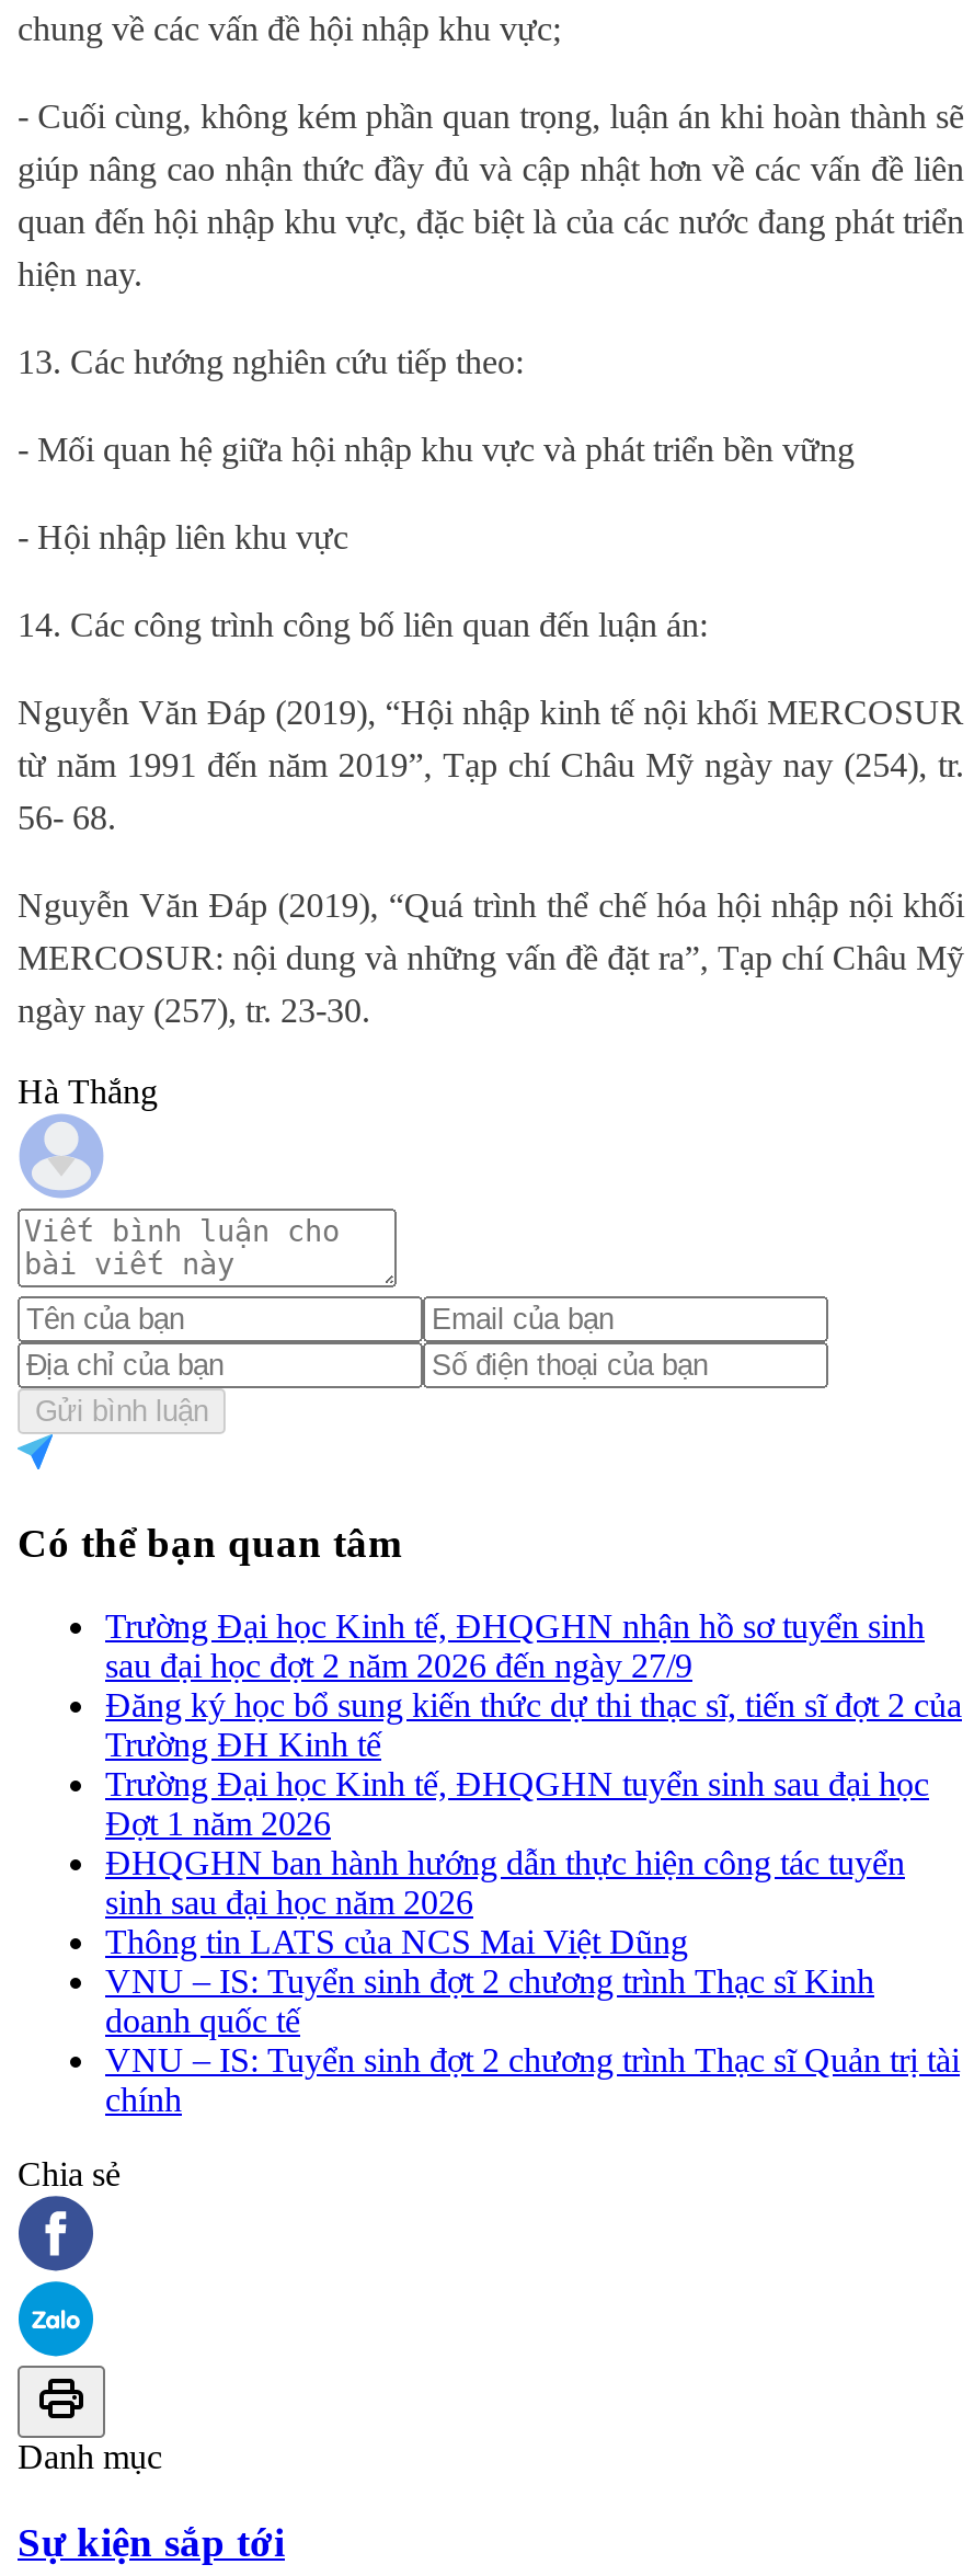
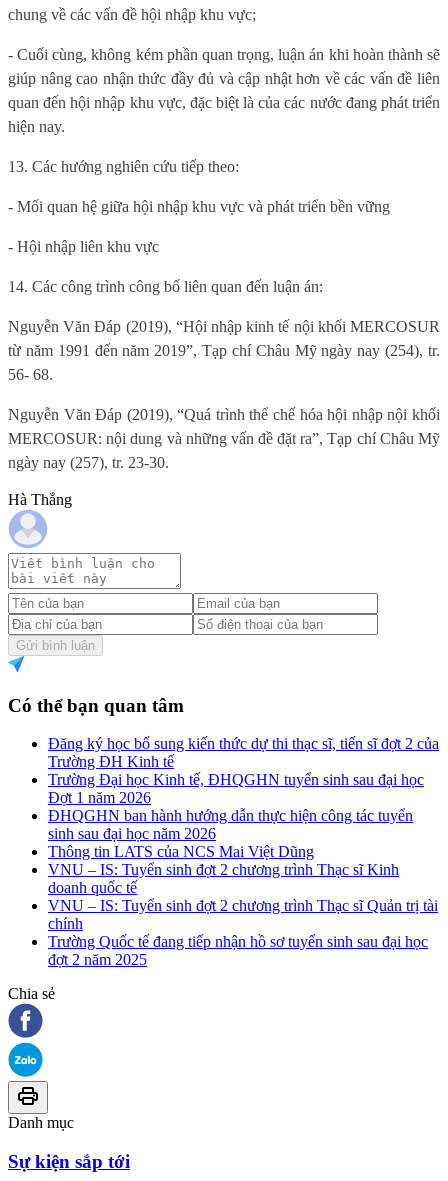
- Trường Đại học Kinh tế, ĐHQGHN nhận hồ sơ tuyển sinh
- sau đại học đợt 2 năm 2026 đến ngày 27/9

moved up: Đăng ký học bổ sung kiến thức dự thi thạc sĩ, tiến sĩ đợt 2 của | Trường ĐH Kinh tế | Trường Đại học Kinh tế, ĐHQGHN tuyển sinh sau đại học | ... | VNU – IS: Tuyển sinh đợt 2 chương trình Thạc sĩ Quản trị tài | chính

+ Trường Quốc tế đang tiếp nhận hồ sơ tuyển sinh sau đại học
+ đợt 2 năm 2025
